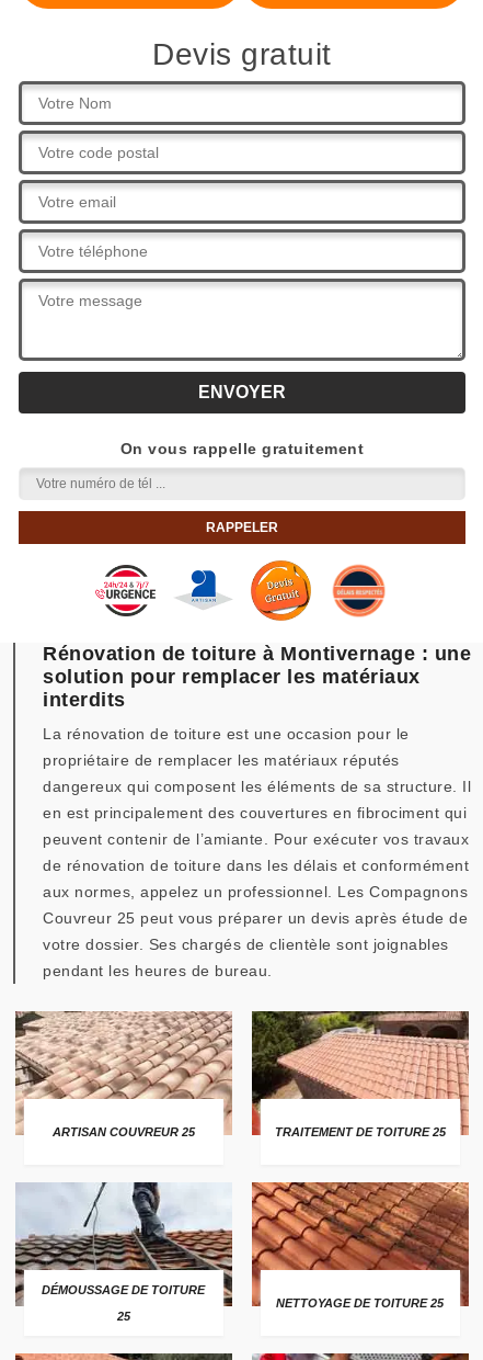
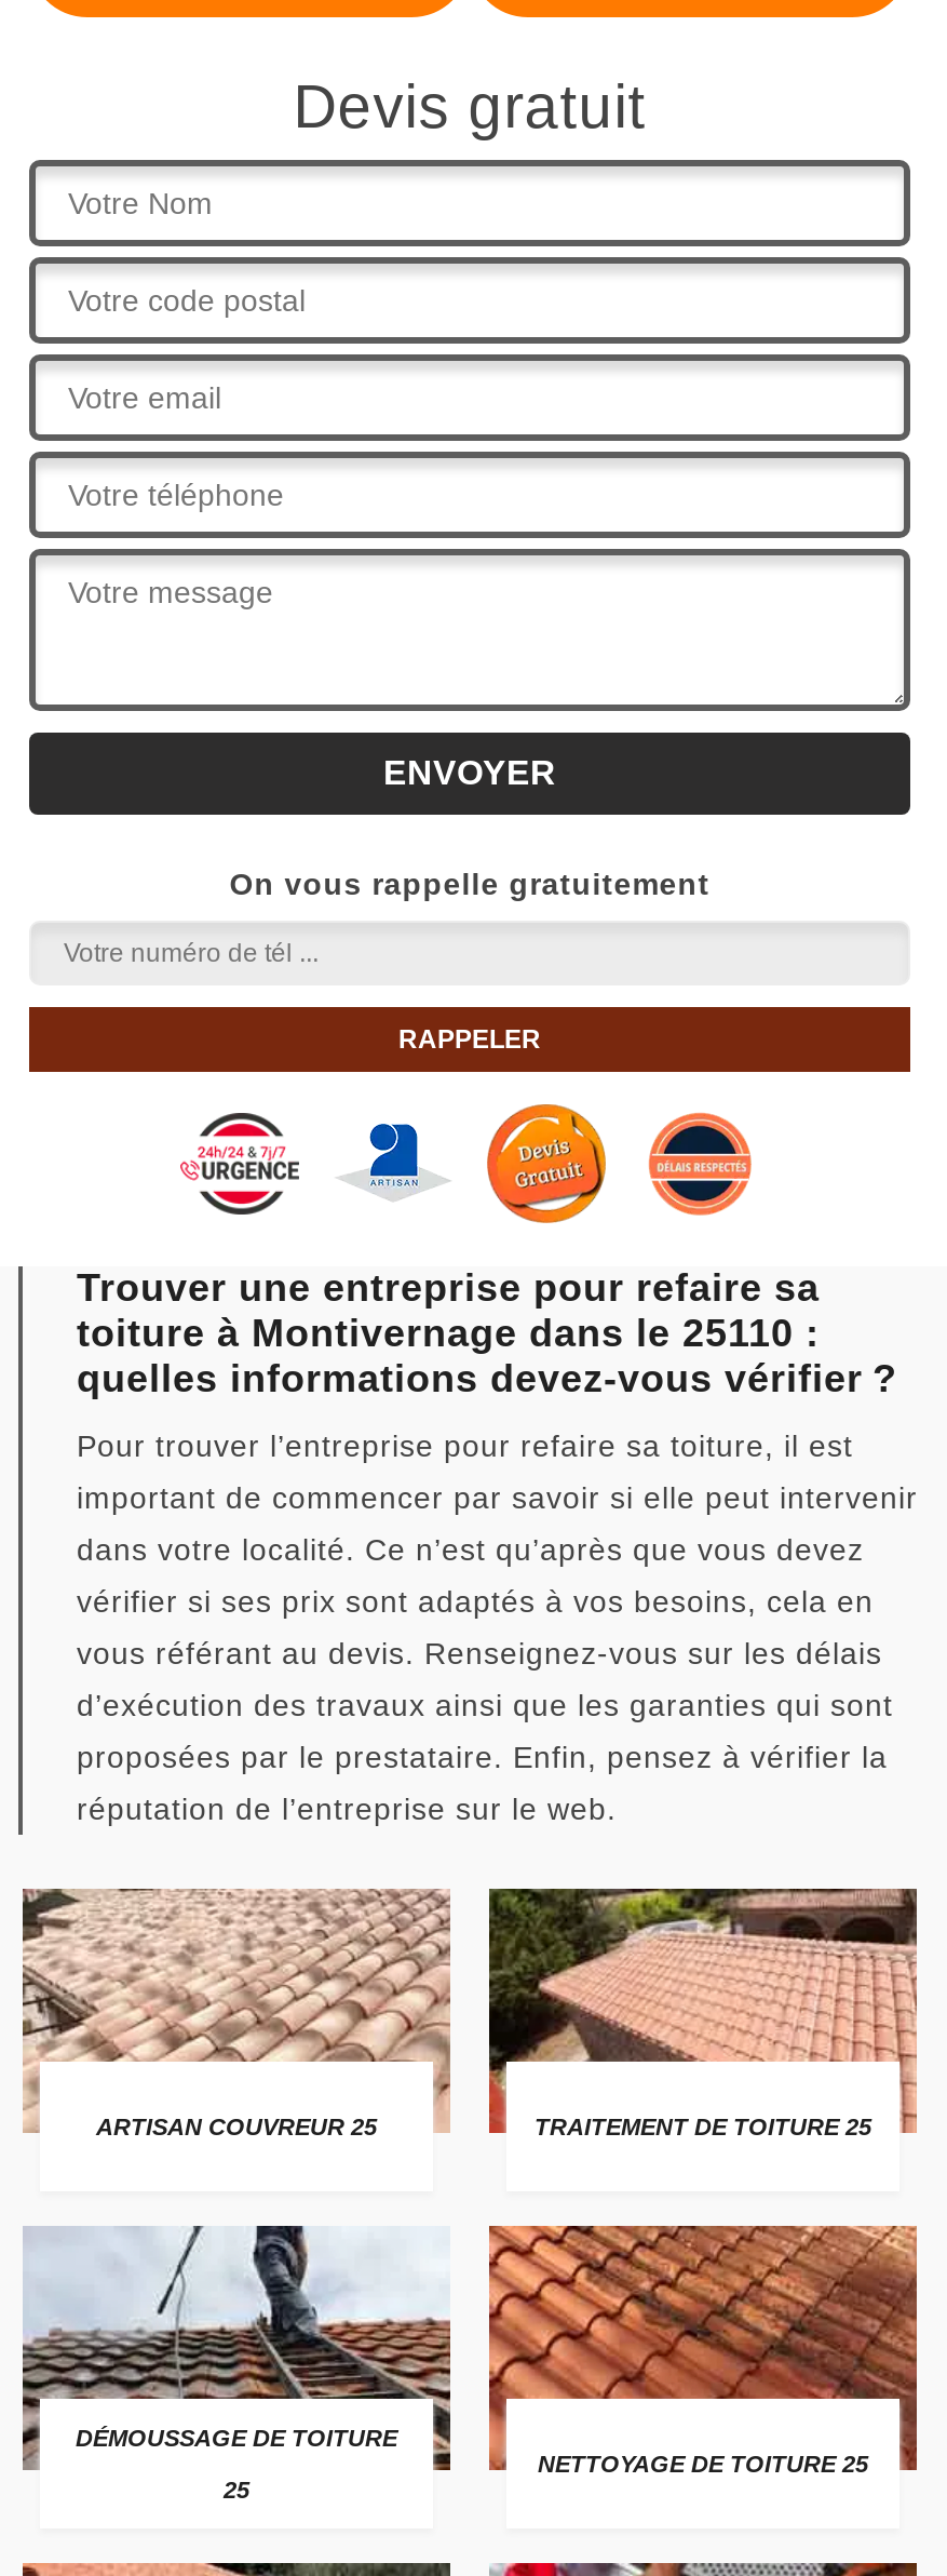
- Rénovation de toiture à Montivernage : une
- solution pour remplacer les matériaux
- interdits
- La rénovation de toiture est une occasion pour le
- propriétaire de remplacer les matériaux réputés
- dangereux qui composent les éléments de sa structure. Il
- en est principalement des couvertures en fibrociment qui
- peuvent contenir de l’amiante. Pour exécuter vos travaux
- de rénovation de toiture dans les délais et conformément
- aux normes, appelez un professionnel. Les Compagnons
- Couvreur 25 peut vous préparer un devis après étude de
- votre dossier. Ses chargés de clientèle sont joignables
- pendant les heures de bureau.
+ Trouver une entreprise pour refaire sa
+ toiture à Montivernage dans le 25110 :
+ quelles informations devez-vous vérifier ?
+ Pour trouver l’entreprise pour refaire sa toiture, il est
+ important de commencer par savoir si elle peut intervenir
+ dans votre localité. Ce n’est qu’après que vous devez
+ vérifier si ses prix sont adaptés à vos besoins, cela en
+ vous référant au devis. Renseignez-vous sur les délais
+ d’exécution des travaux ainsi que les garanties qui sont
+ proposées par le prestataire. Enfin, pensez à vérifier la
+ réputation de l’entreprise sur le web.
